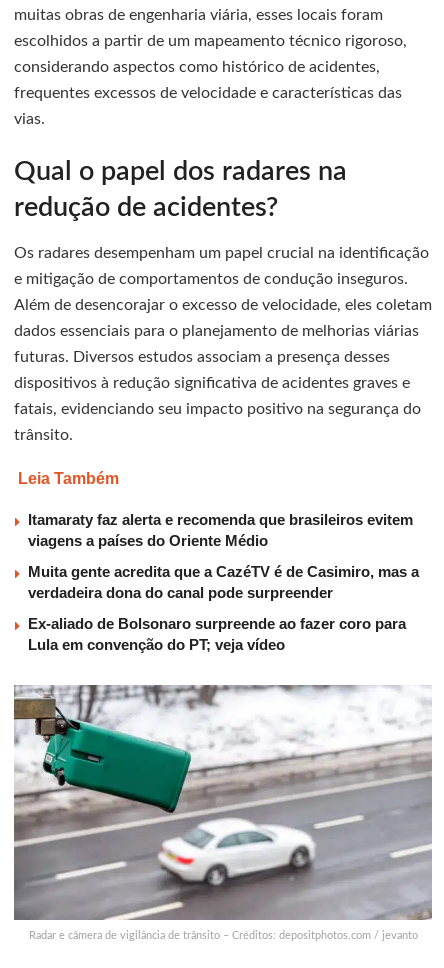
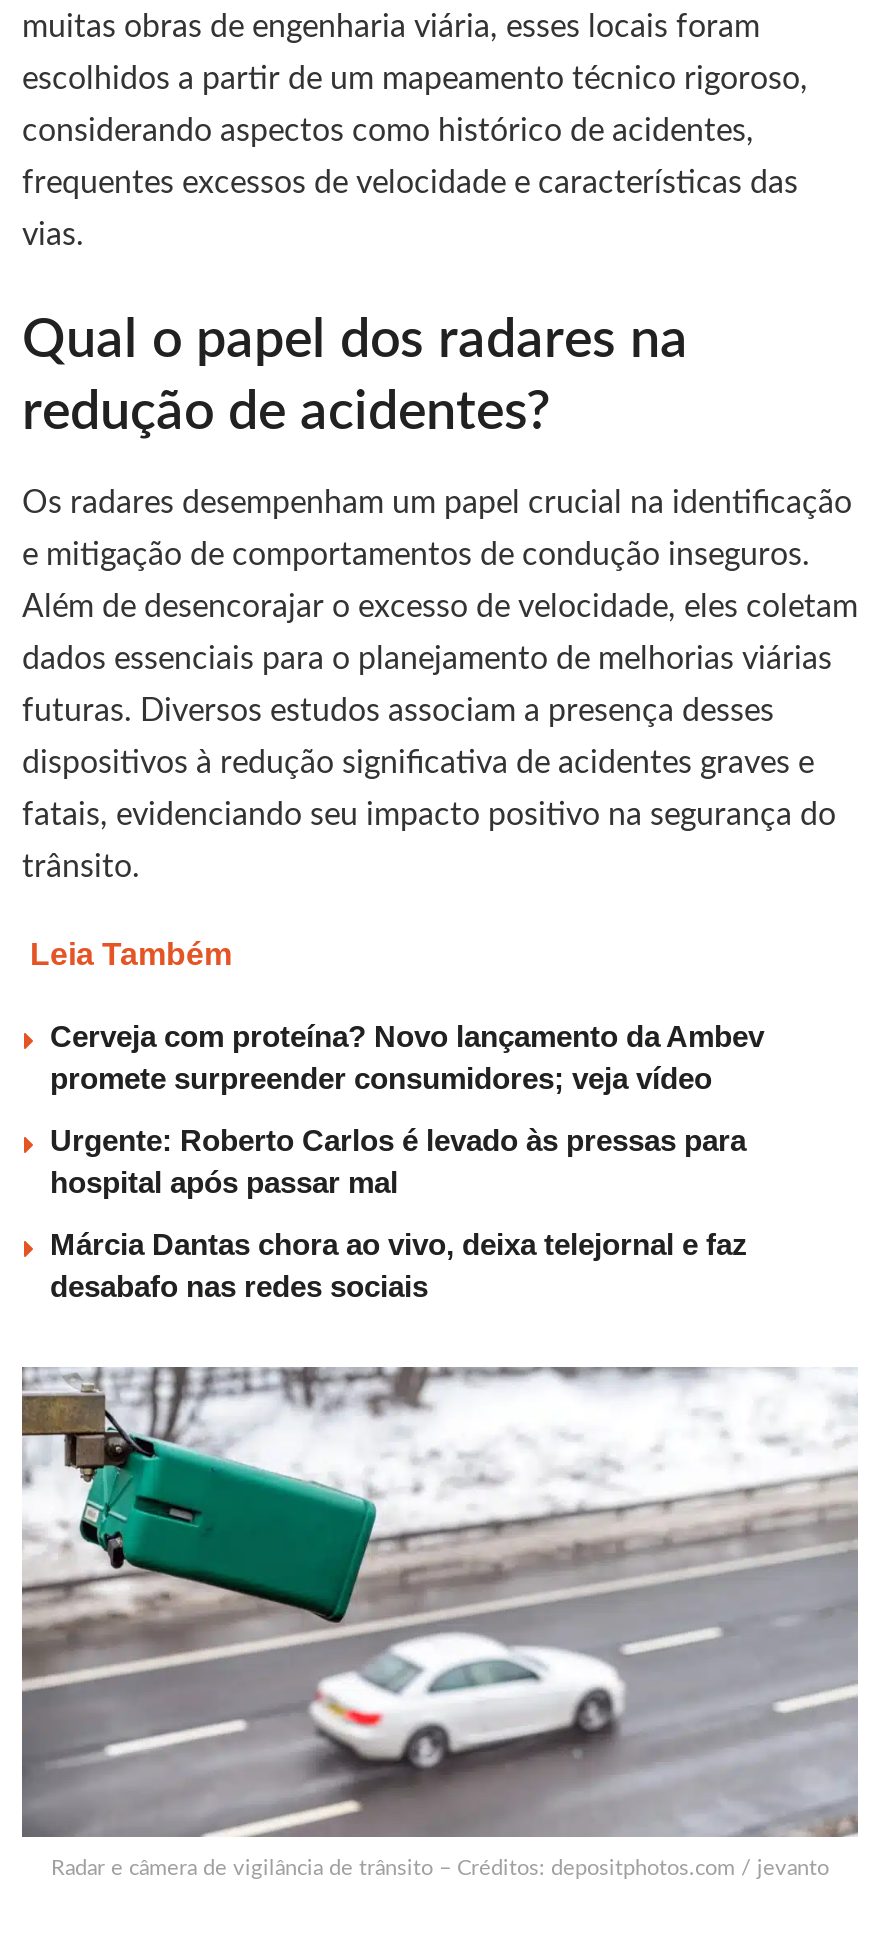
- Itamaraty faz alerta e recomenda que brasileiros evitem
- viagens a países do Oriente Médio
+ Cerveja com proteína? Novo lançamento da Ambev
+ promete surpreender consumidores; veja vídeo

- Muita gente acredita que a CazéTV é de Casimiro, mas a
- verdadeira dona do canal pode surpreender
+ Urgente: Roberto Carlos é levado às pressas para
+ hospital após passar mal

- Ex-aliado de Bolsonaro surpreende ao fazer coro para
- Lula em convenção do PT; veja vídeo
+ Márcia Dantas chora ao vivo, deixa telejornal e faz
+ desabafo nas redes sociais
